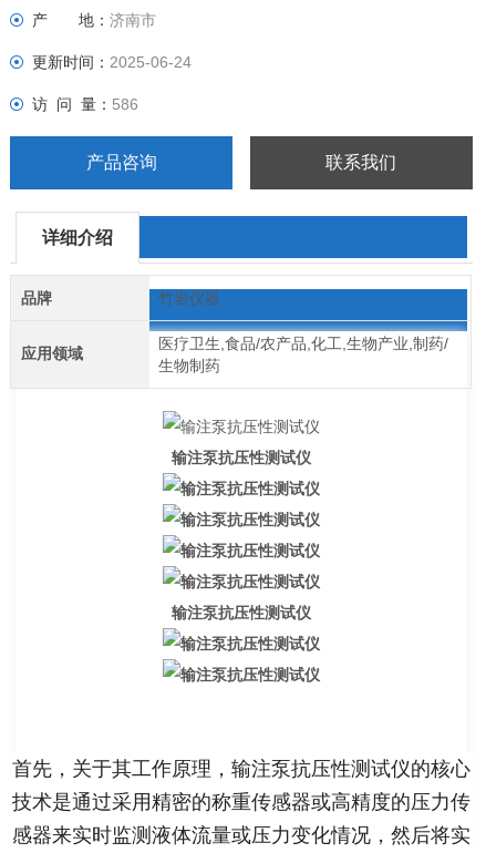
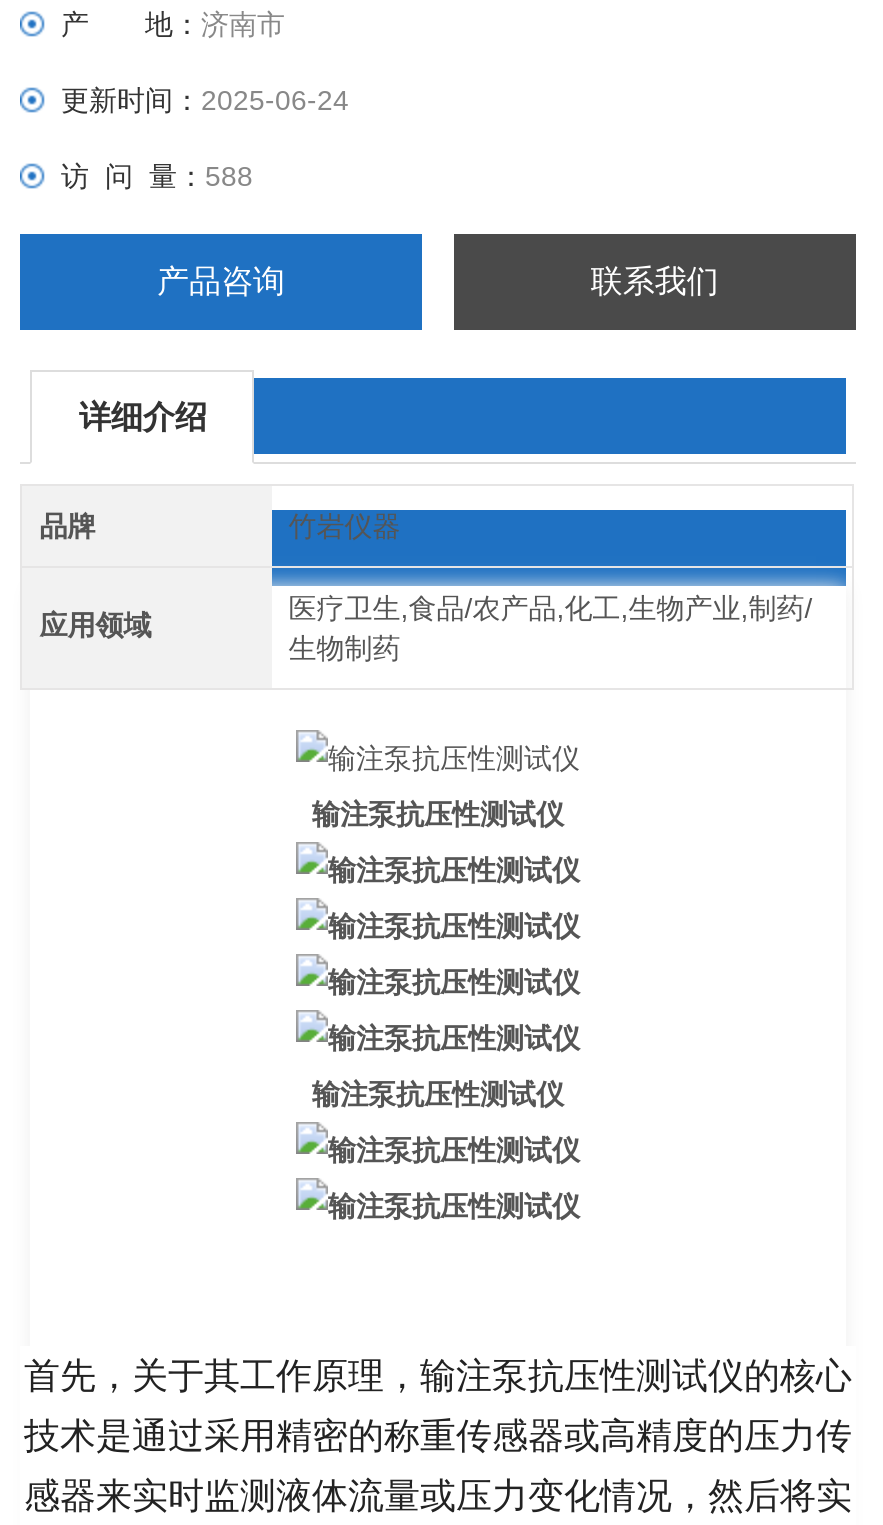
- 访 问 量：586
+ 访 问 量：588
